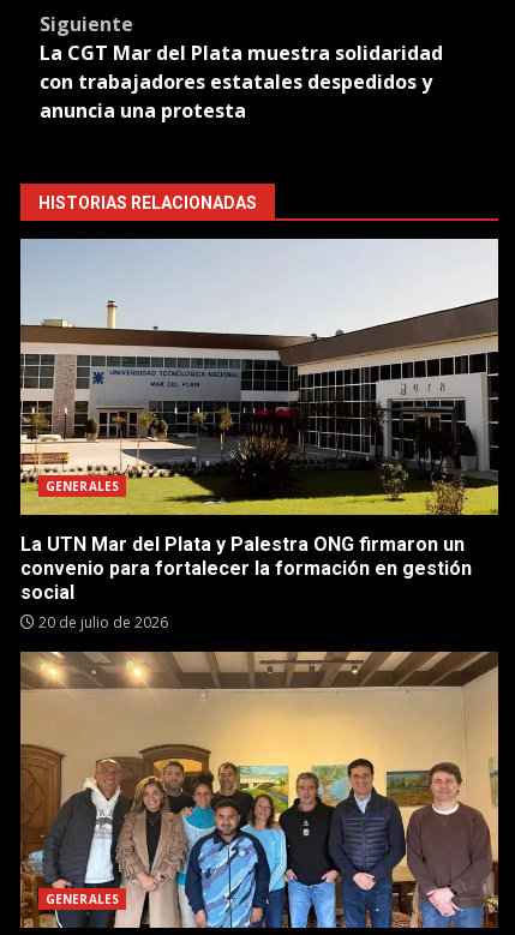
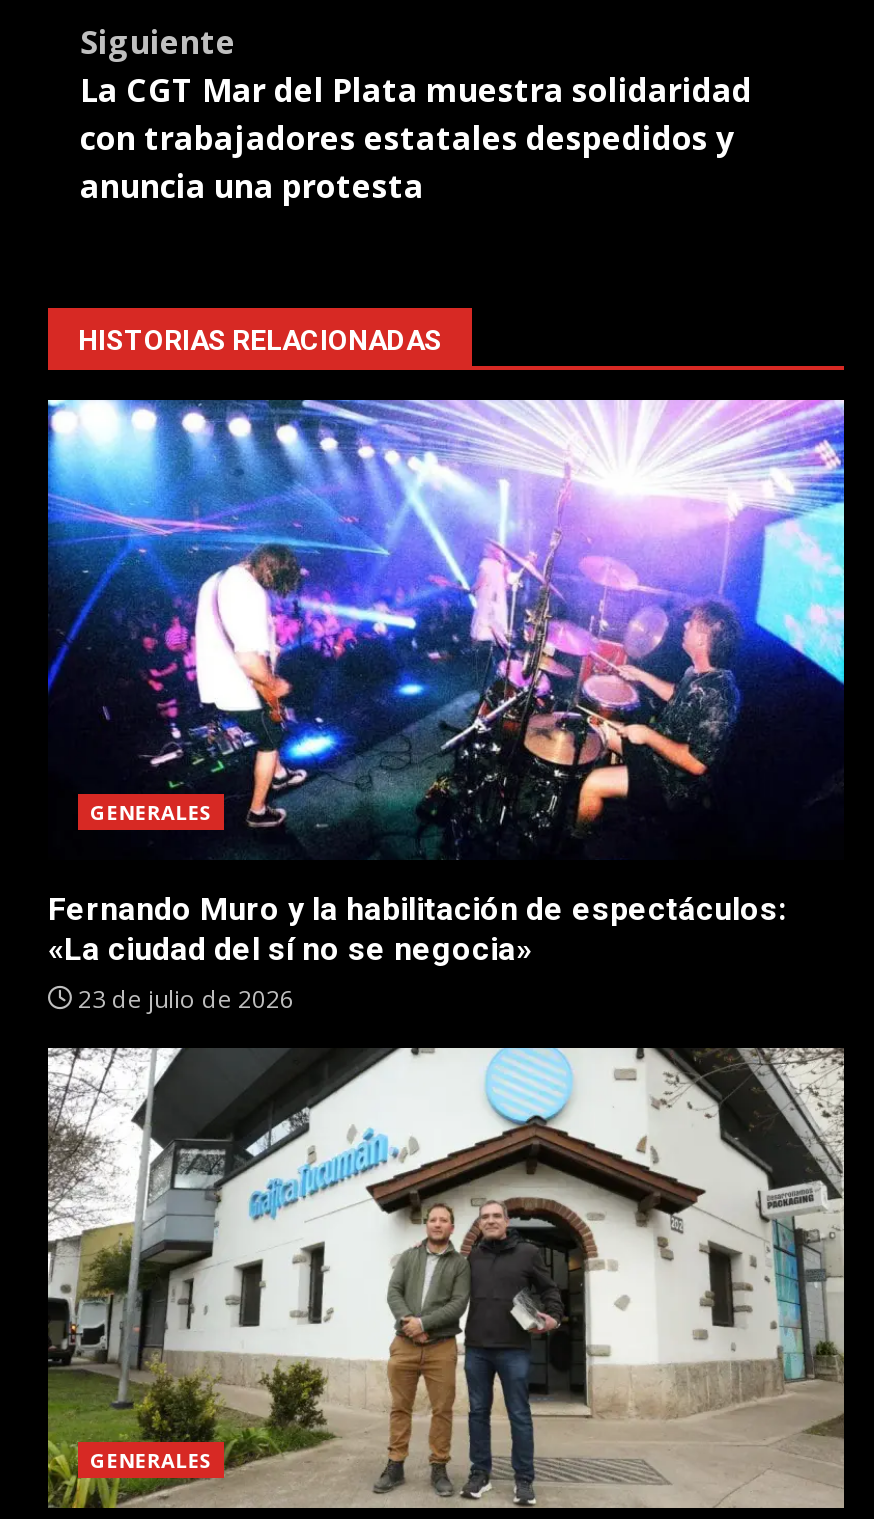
- [image]
- La UTN Mar del Plata y Palestra ONG firmaron un
- convenio para fortalecer la formación en gestión
- social
- 20 de julio de 2026
+ [image]
+ Fernando Muro y la habilitación de espectáculos:
+ «La ciudad del sí no se negocia»
+ 23 de julio de 2026

- [image]
+ [image]
